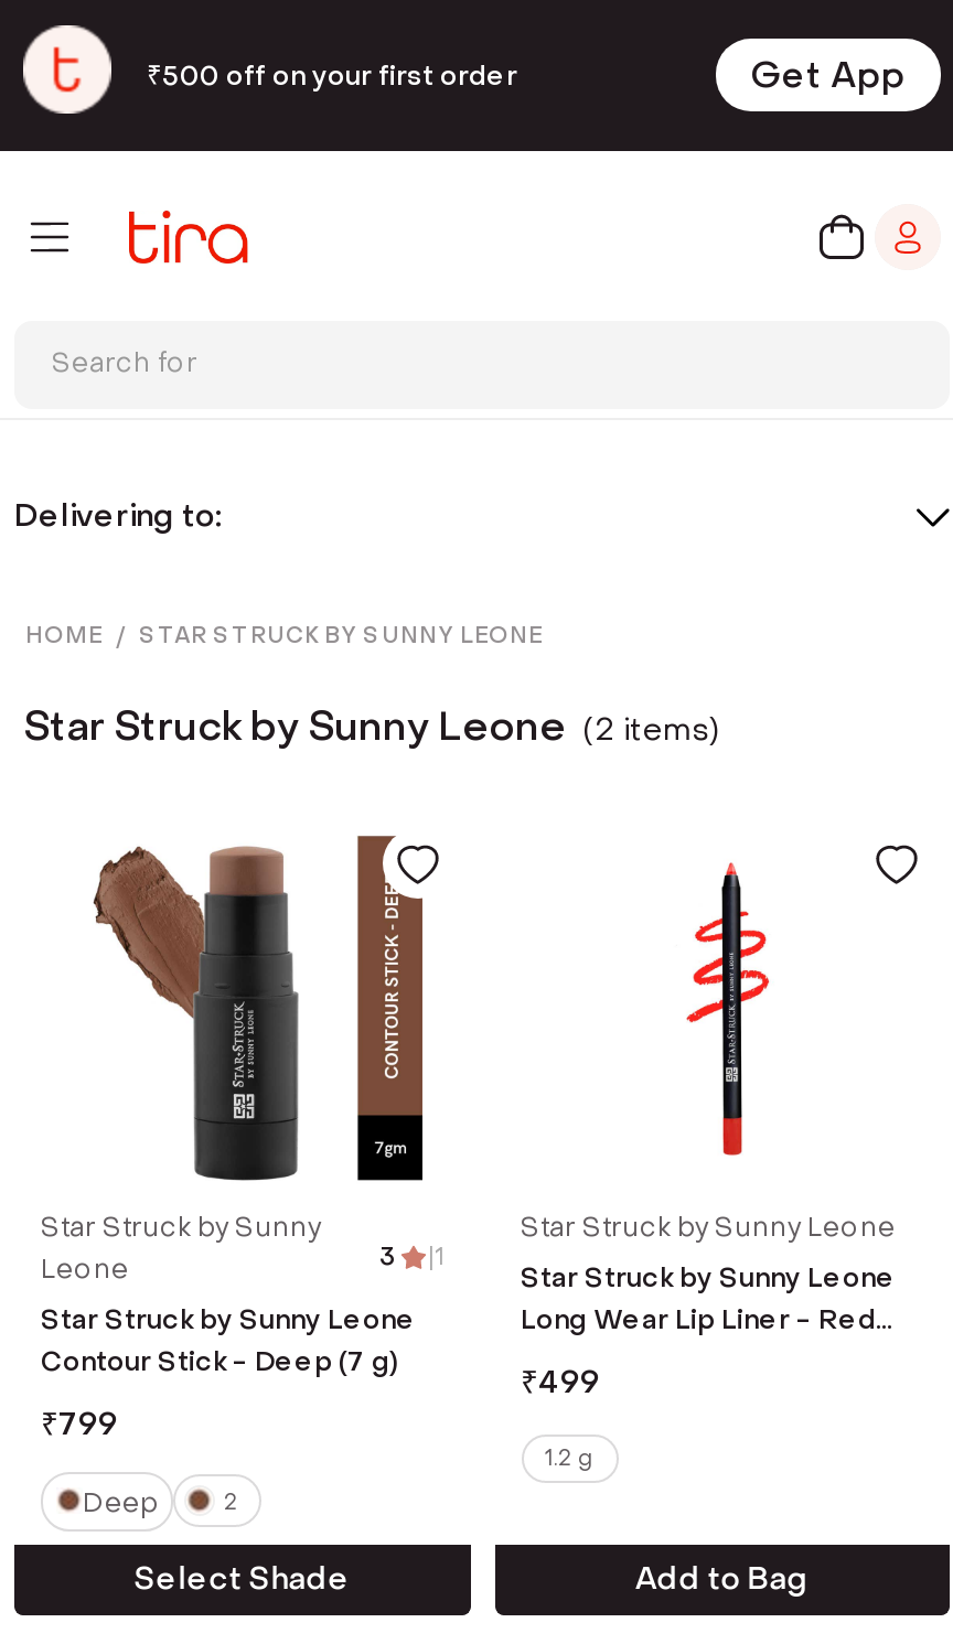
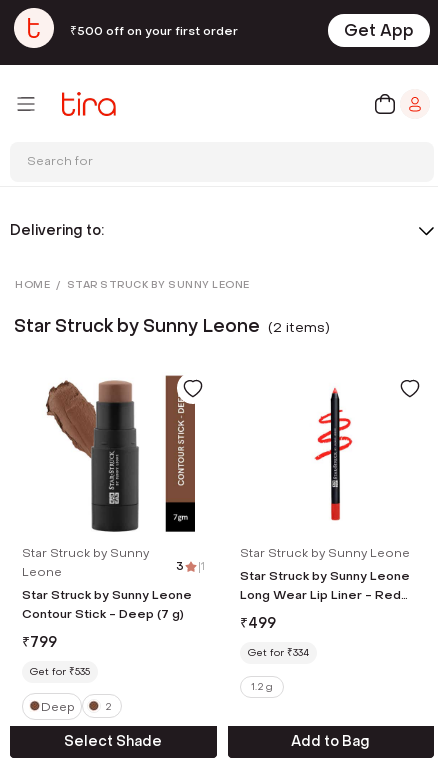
+ Get for ₹535

+ Get for ₹334
